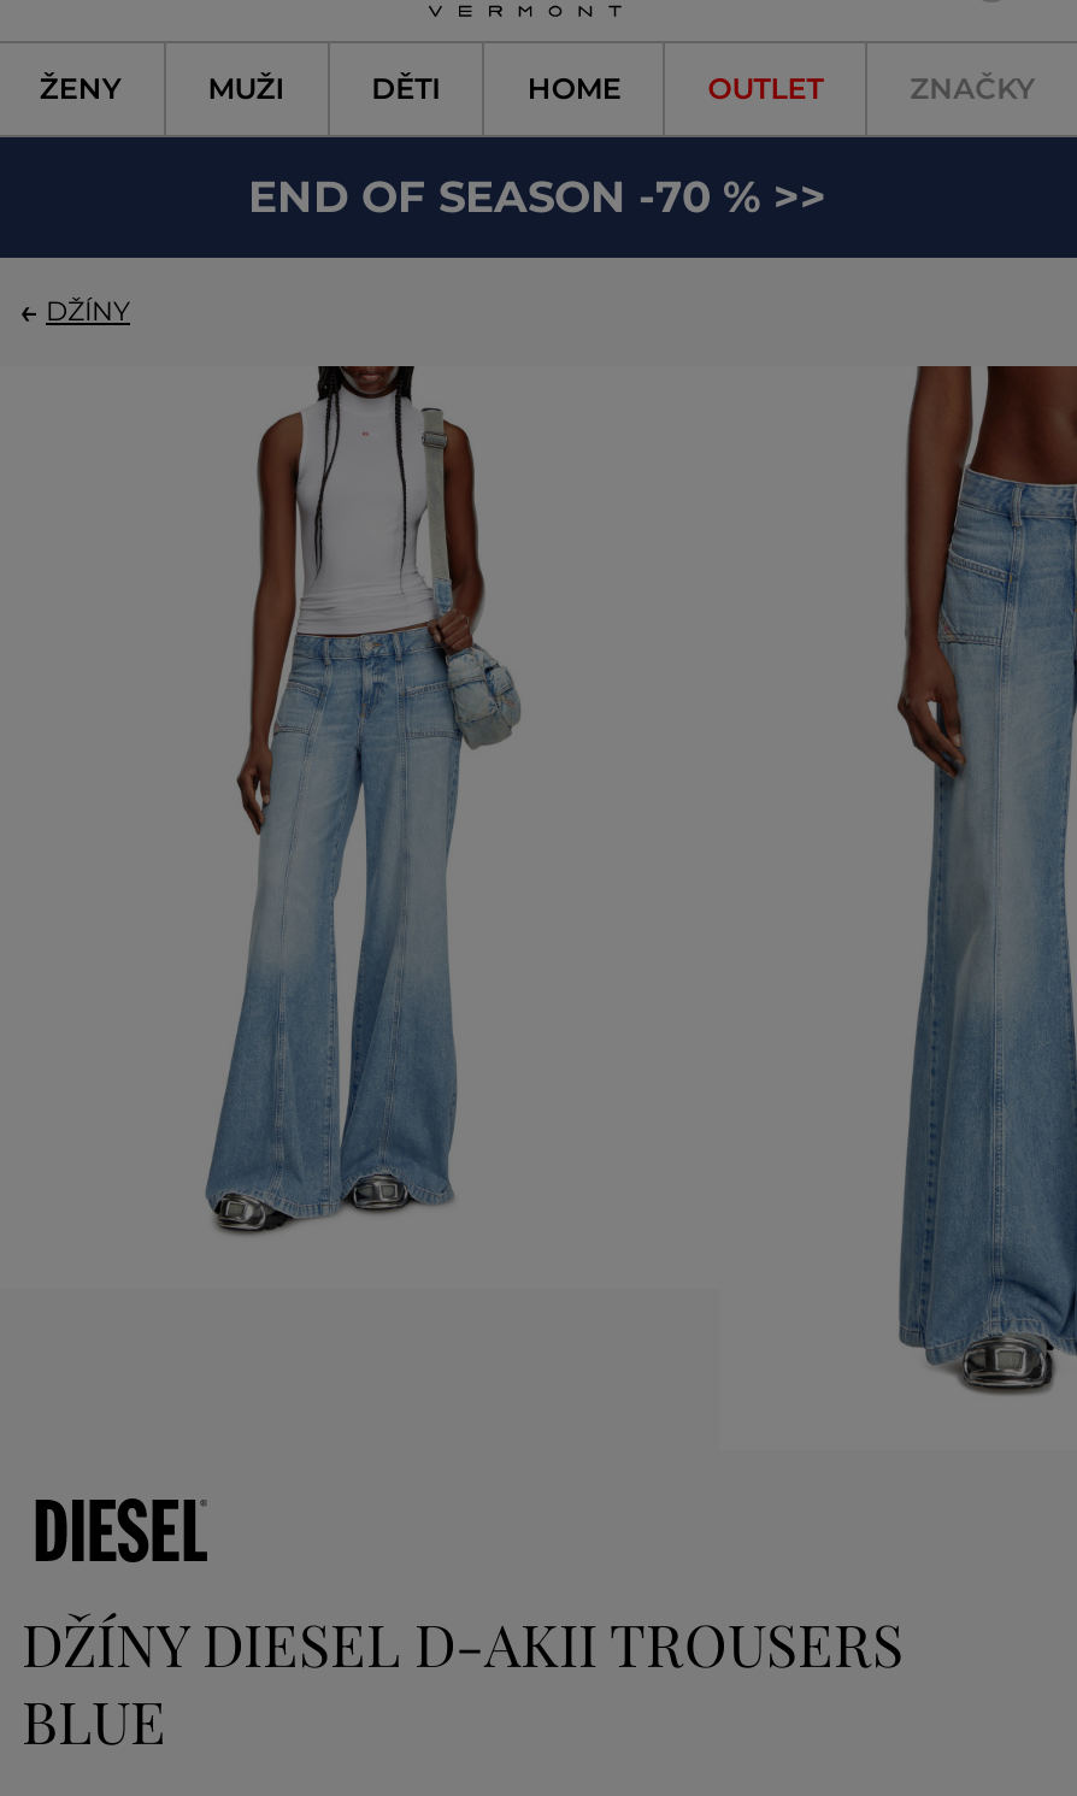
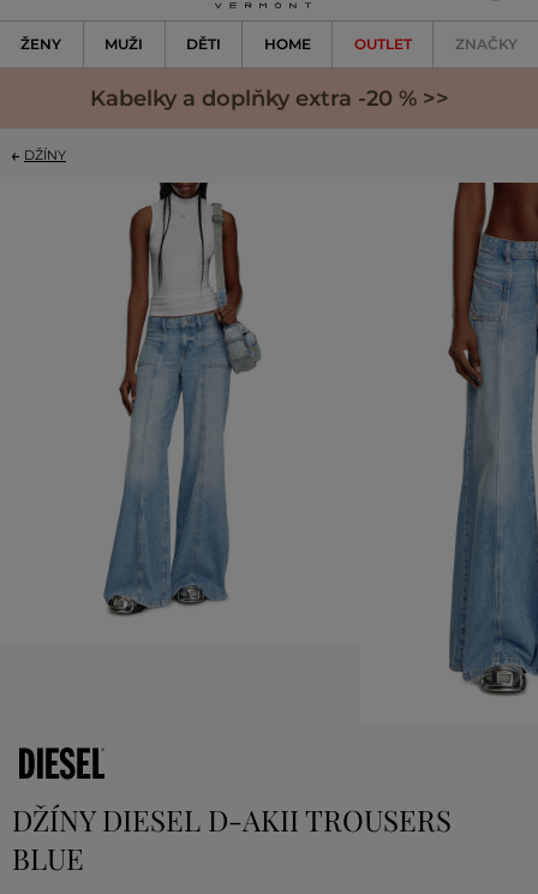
- END OF SEASON -70 % >>
+ Kabelky a doplňky extra -20 % >>
